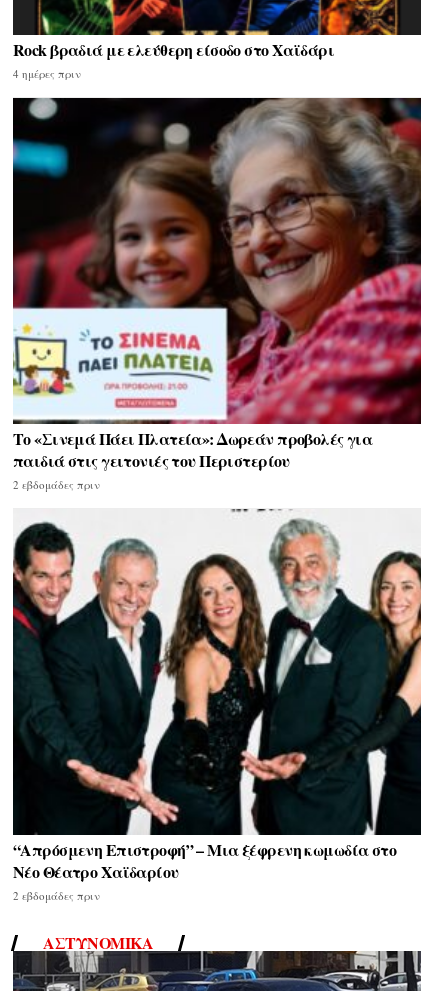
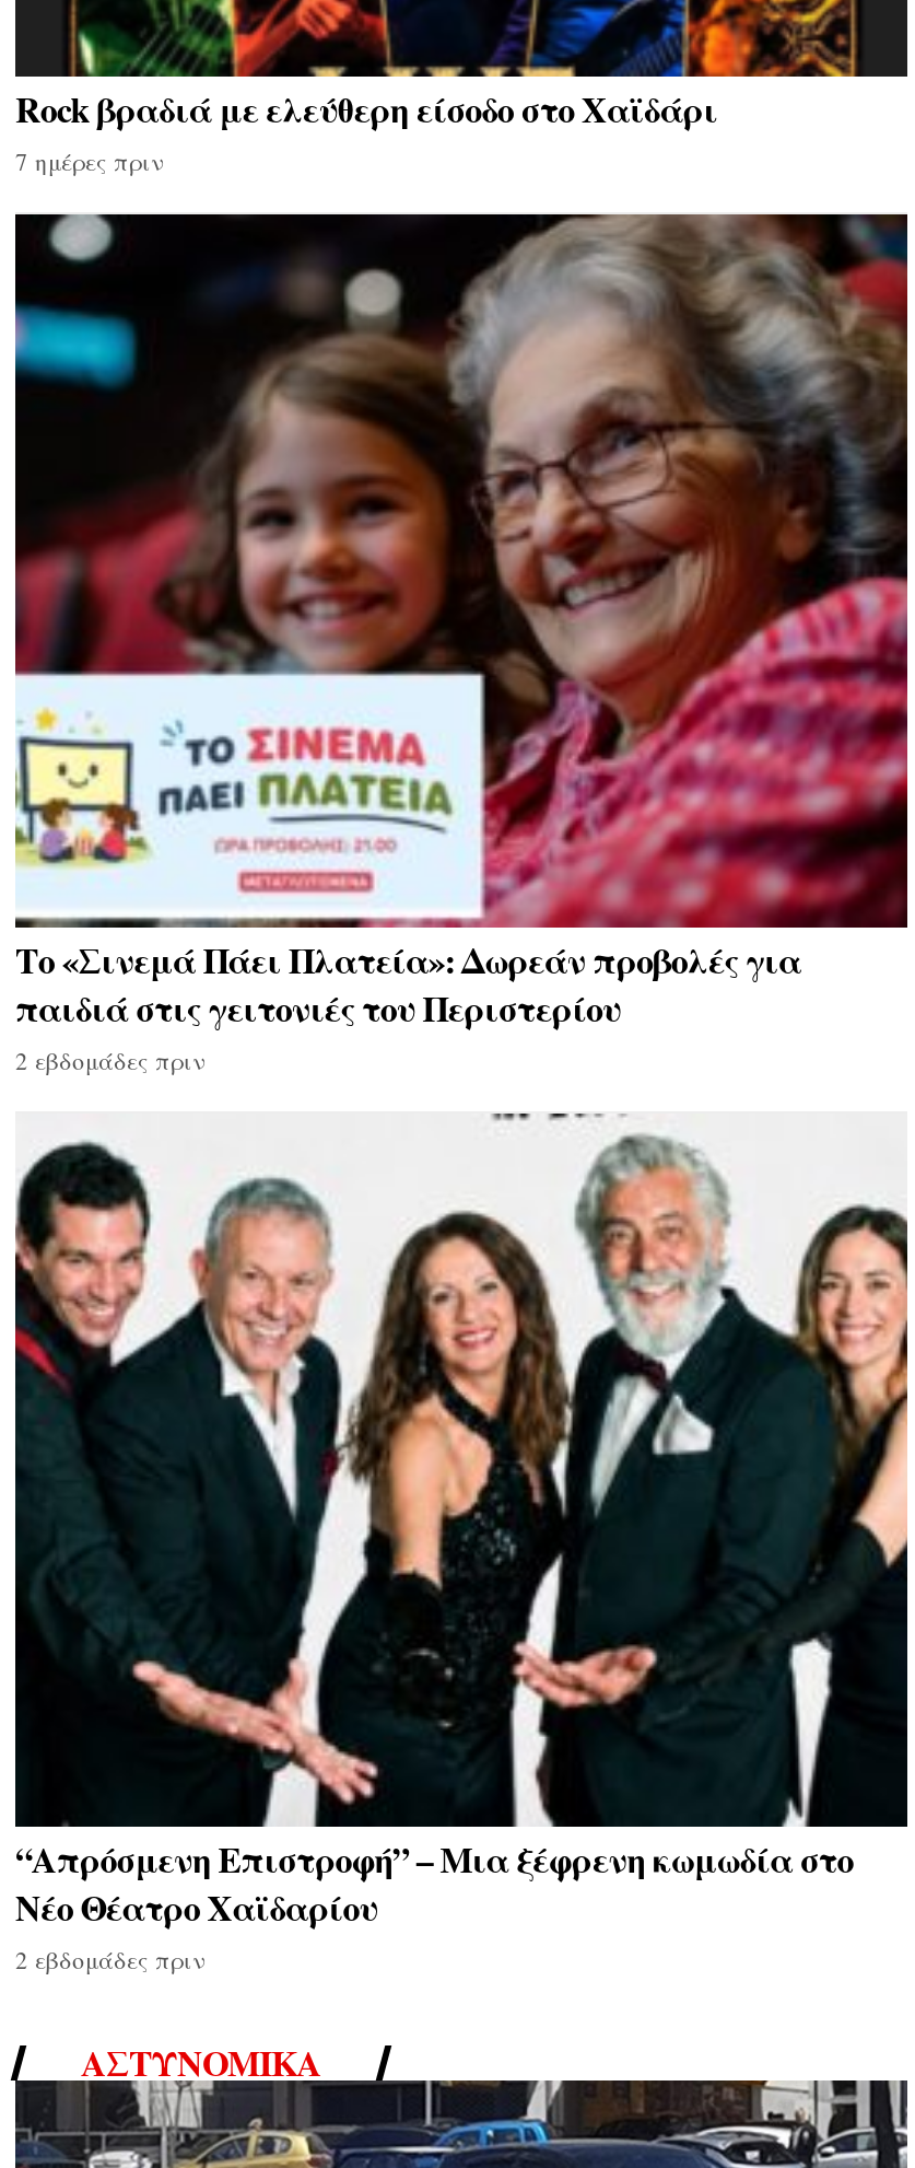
- 4 ημέρες πριν
+ 7 ημέρες πριν
